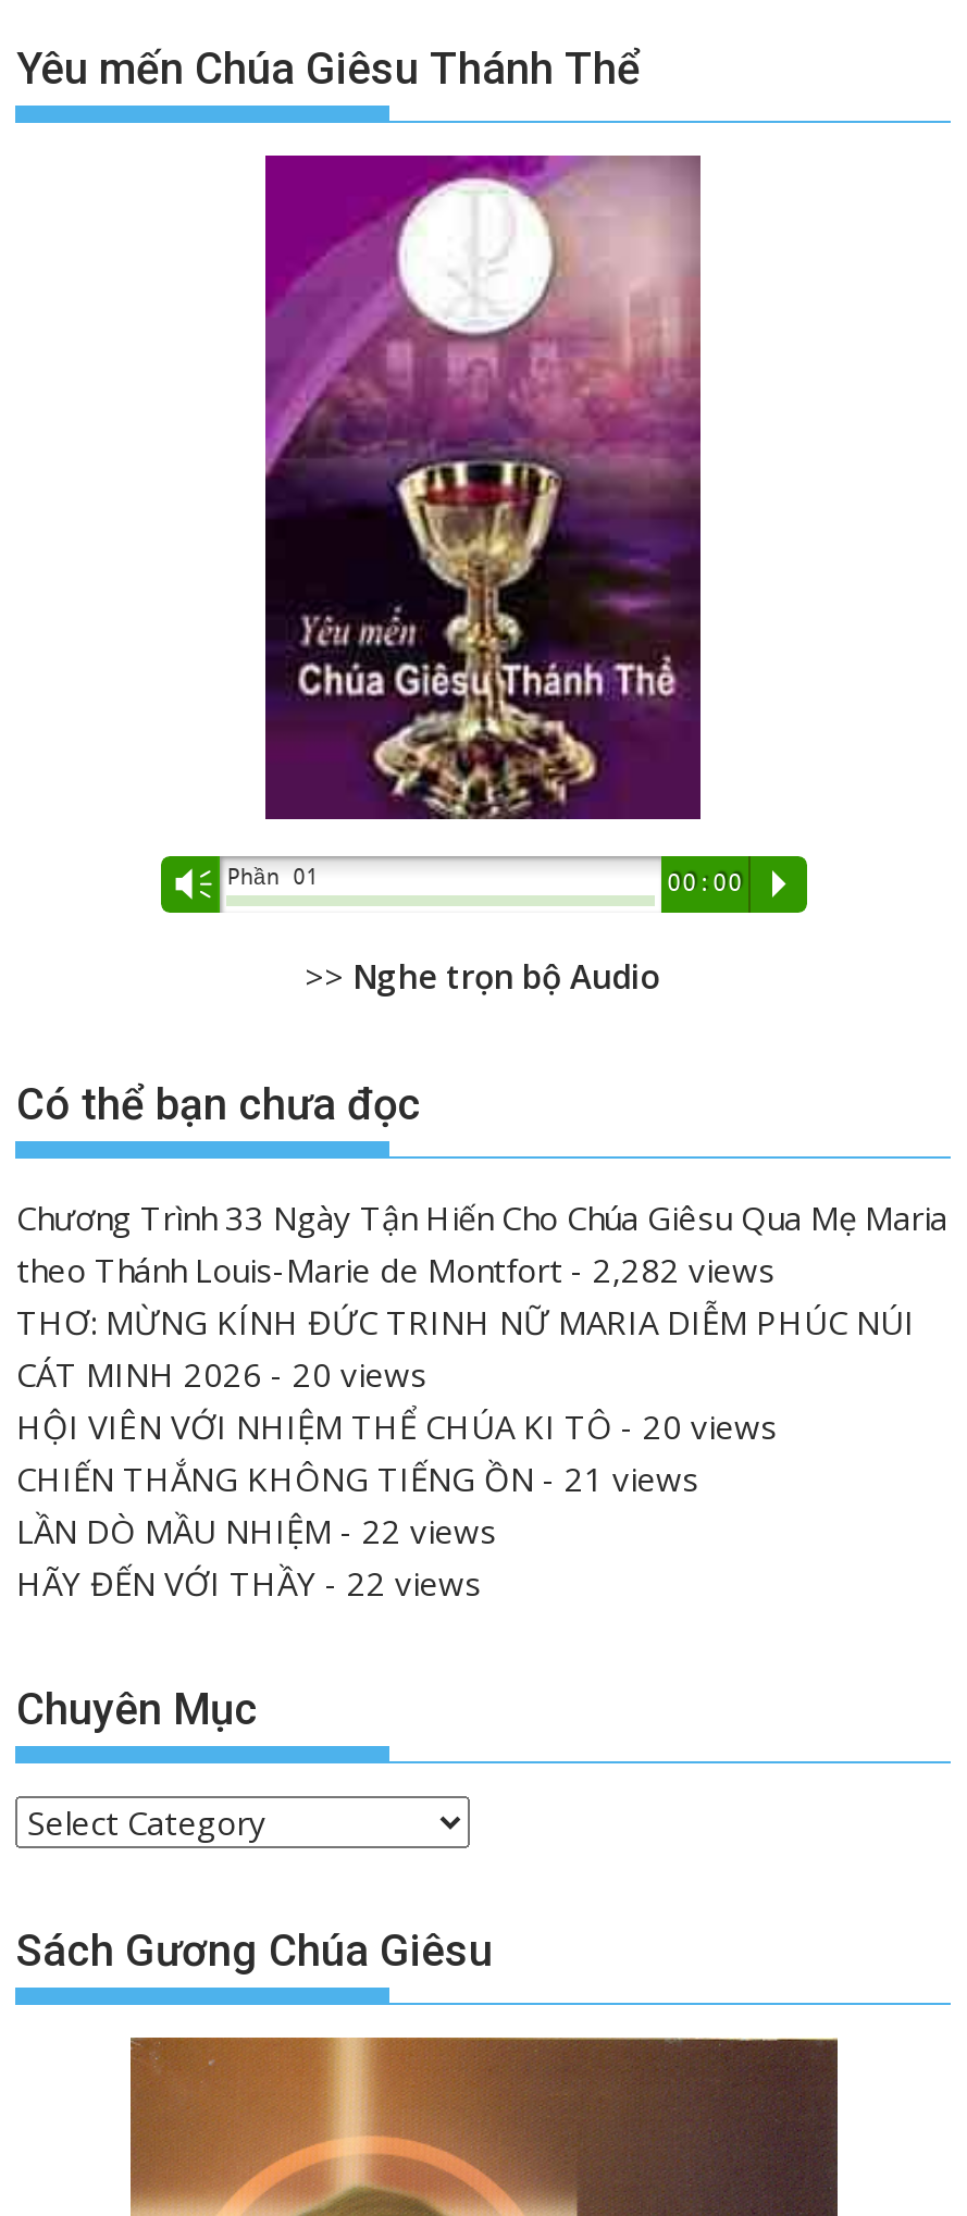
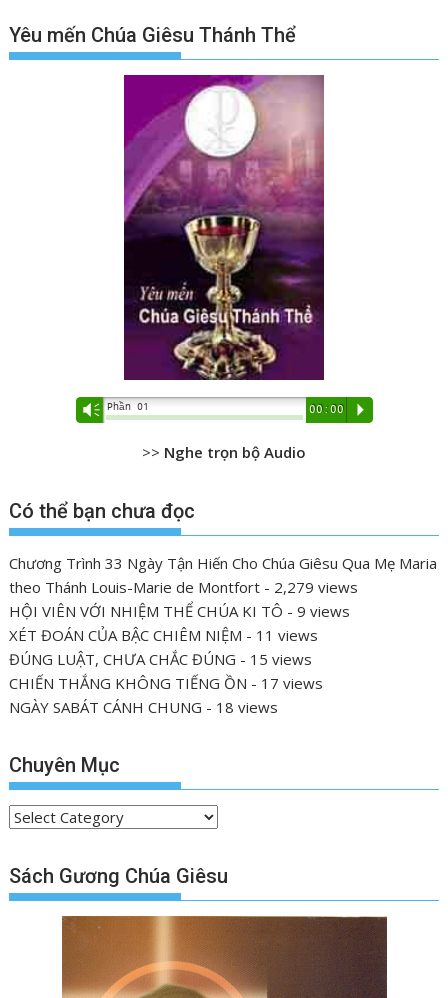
- theo Thánh Louis-Marie de Montfort - 2,282 views
- THƠ: MỪNG KÍNH ĐỨC TRINH NỮ MARIA DIỄM PHÚC NÚI
- CÁT MINH 2026 - 20 views
- HỘI VIÊN VỚI NHIỆM THỂ CHÚA KI TÔ - 20 views
- CHIẾN THẮNG KHÔNG TIẾNG ỒN - 21 views
- LẦN DÒ MẦU NHIỆM - 22 views
- HÃY ĐẾN VỚI THẦY - 22 views
+ theo Thánh Louis-Marie de Montfort - 2,279 views
+ HỘI VIÊN VỚI NHIỆM THỂ CHÚA KI TÔ - 9 views
+ XÉT ĐOÁN CỦA BẬC CHIÊM NIỆM - 11 views
+ ĐÚNG LUẬT, CHƯA CHẮC ĐÚNG - 15 views
+ CHIẾN THẮNG KHÔNG TIẾNG ỒN - 17 views
+ NGÀY SABÁT CÁNH CHUNG - 18 views
